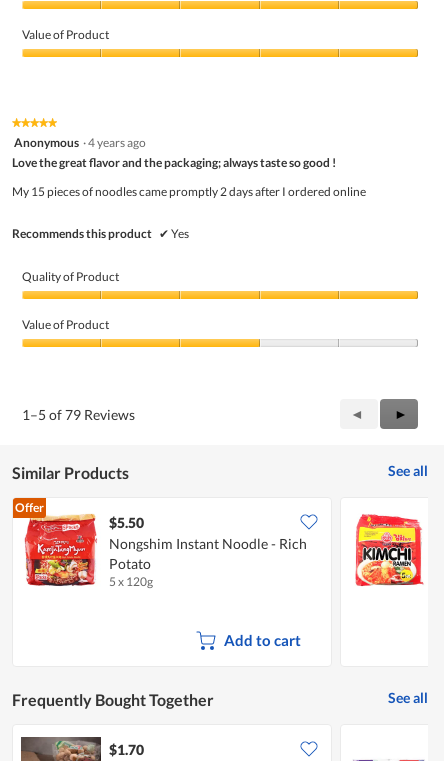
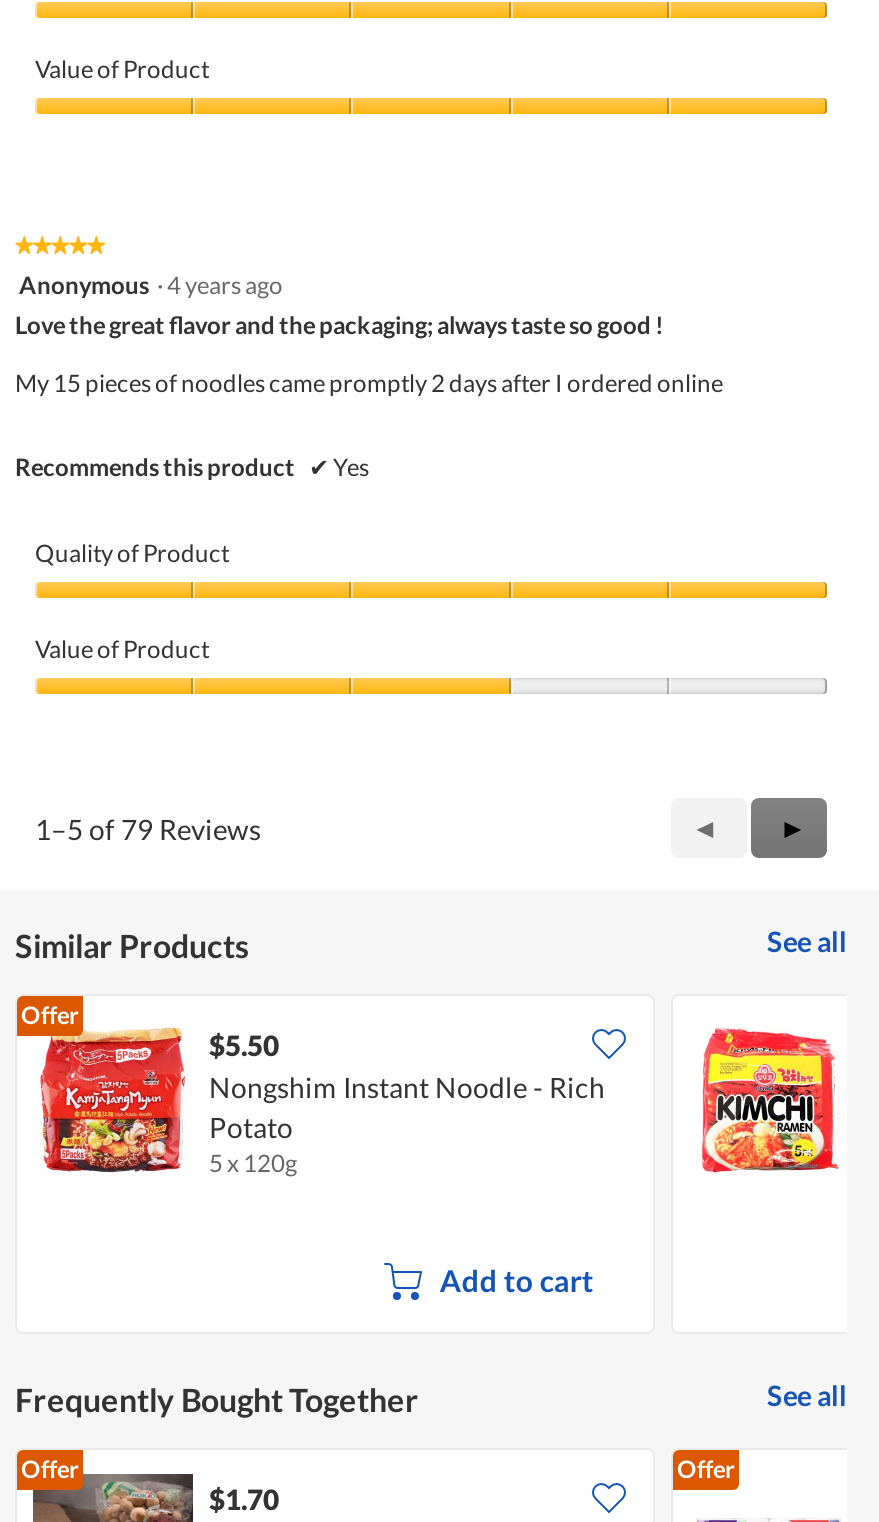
+ Offer

+ Offer
